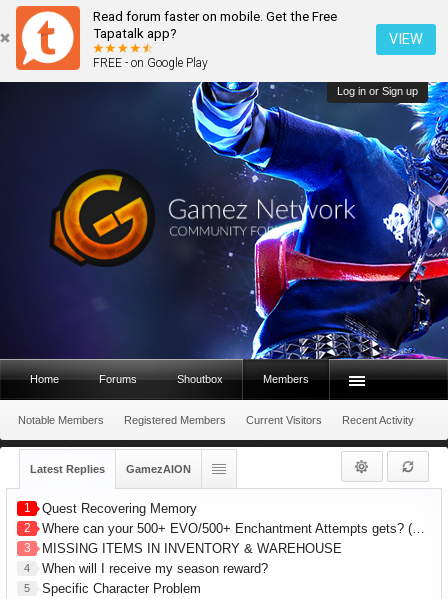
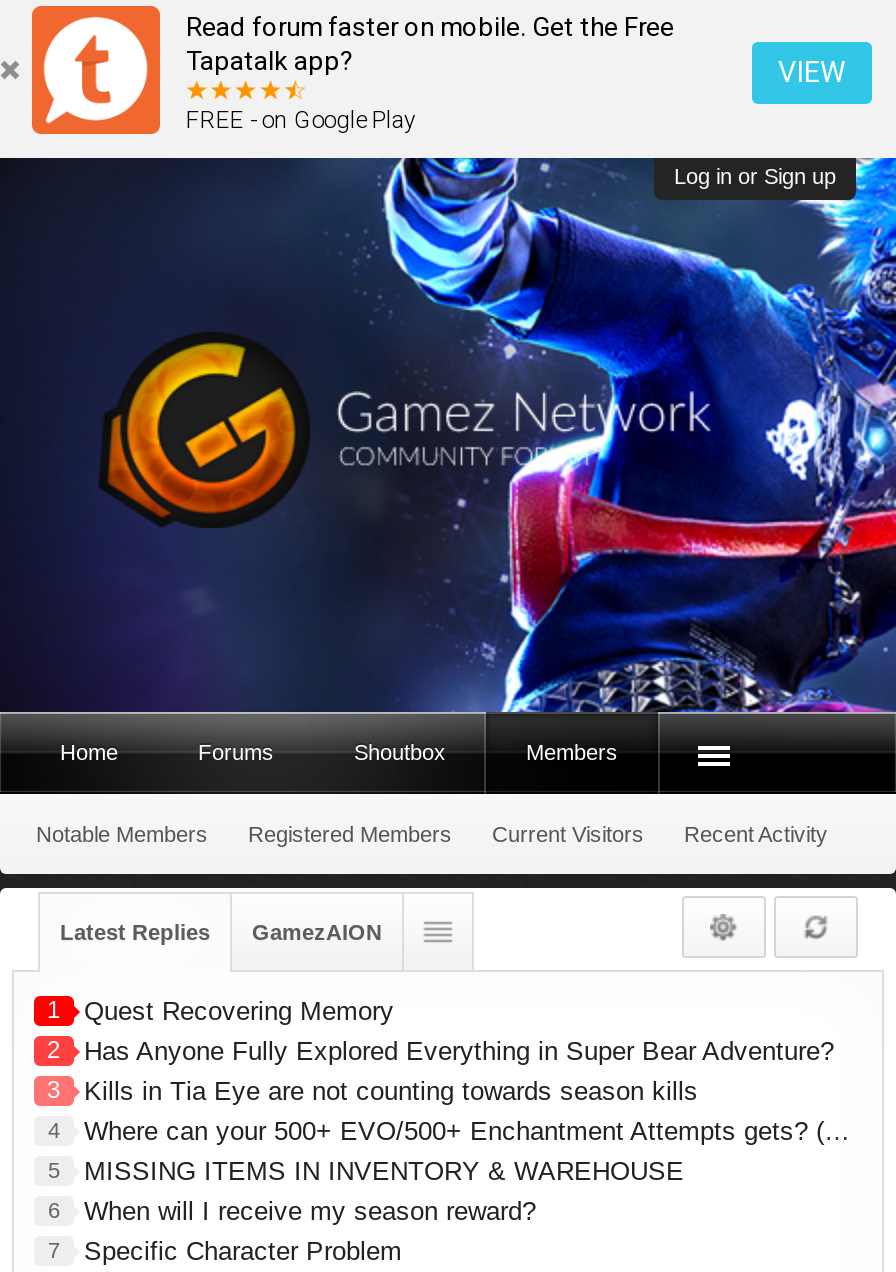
+ Has Anyone Fully Explored Everything in Super Bear Adventure?
+ 3
+ Kills in Tia Eye are not counting towards season kills
+ 4

- 3 MISSING ITEMS IN INVENTORY & WAREHOUSE
+ 5 MISSING ITEMS IN INVENTORY & WAREHOUSE

- 4 When will I receive my season reward?
+ 6 When will I receive my season reward?

- 5 Specific Character Problem
+ 7 Specific Character Problem
